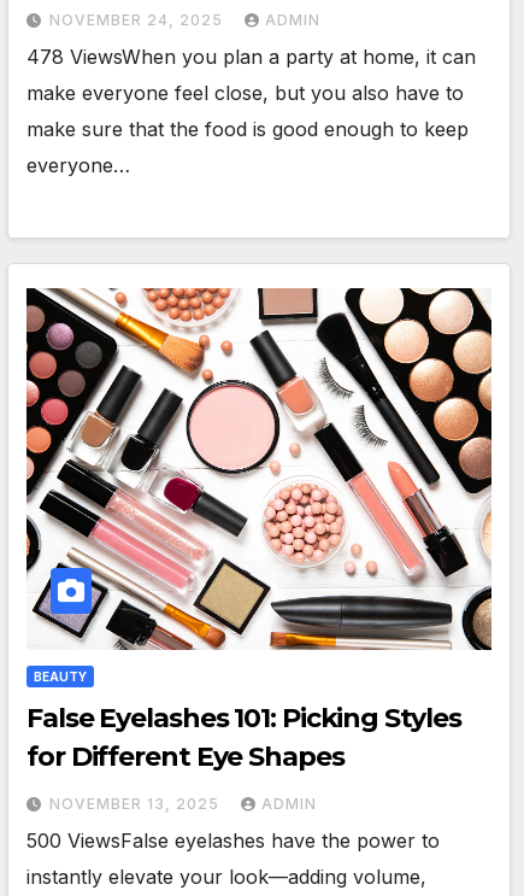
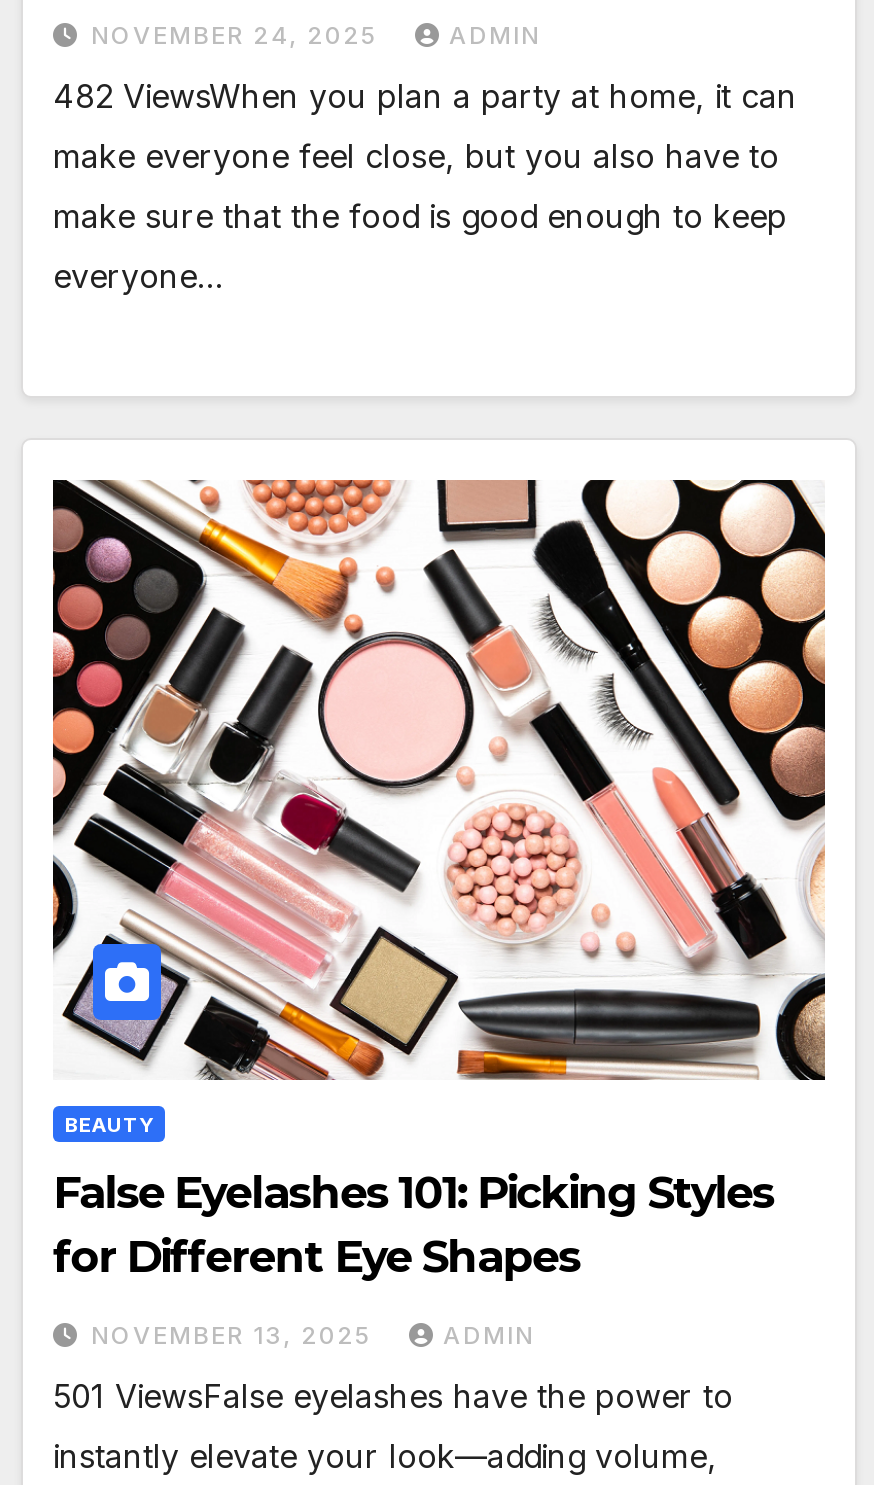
- 478 ViewsWhen you plan a party at home, it can
+ 482 ViewsWhen you plan a party at home, it can

- 500 ViewsFalse eyelashes have the power to
+ 501 ViewsFalse eyelashes have the power to
